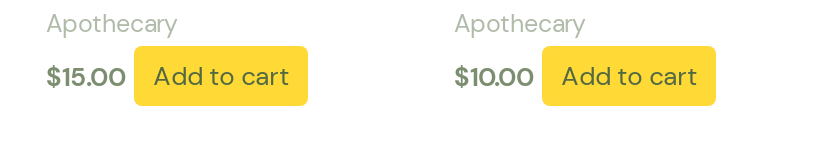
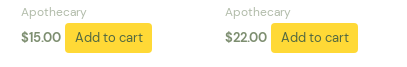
- $10.00 Add to cart
+ $22.00 Add to cart
